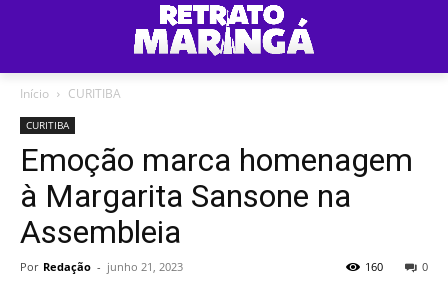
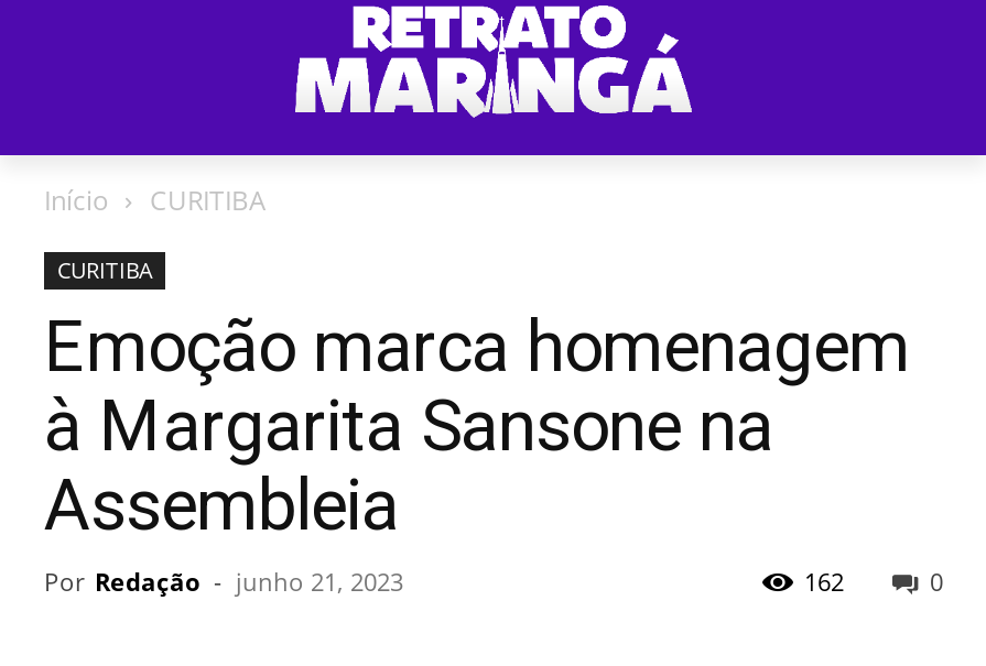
- 160
+ 162
